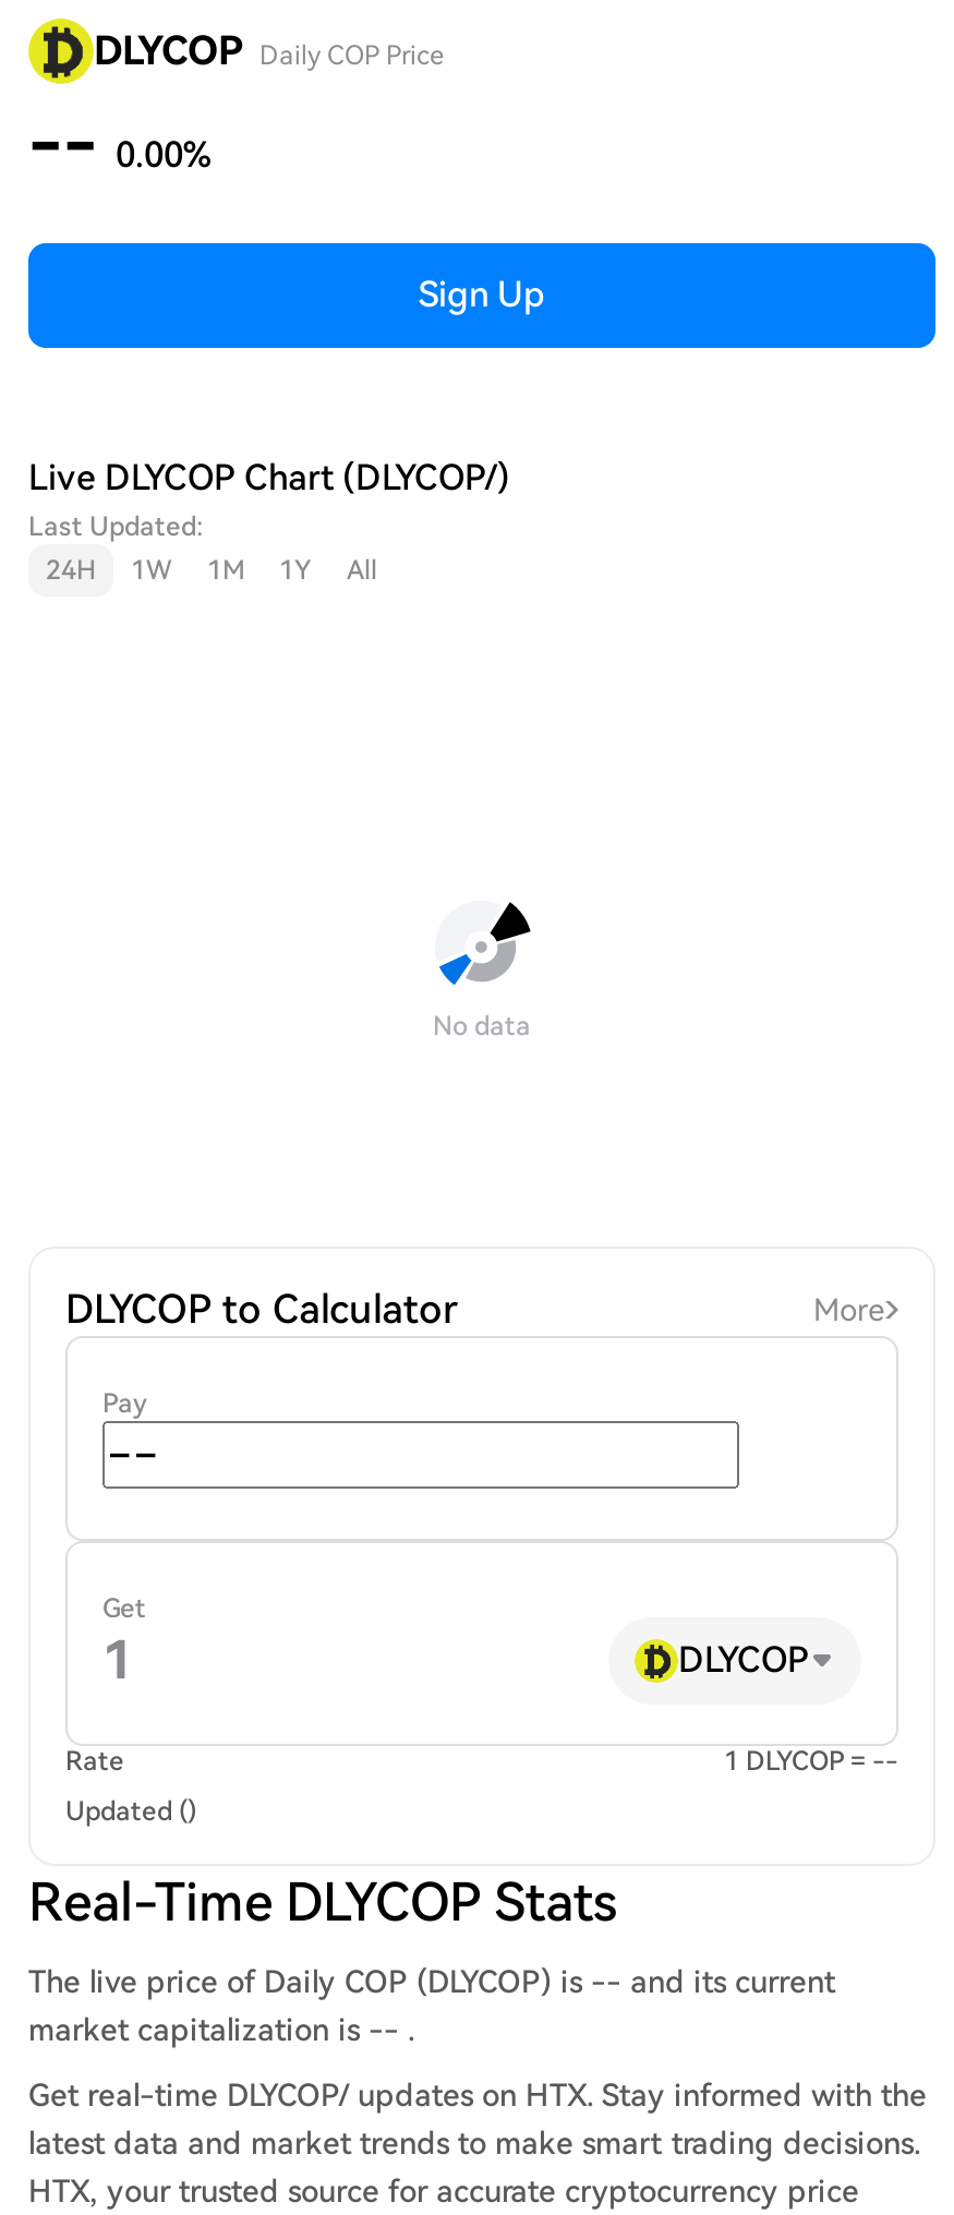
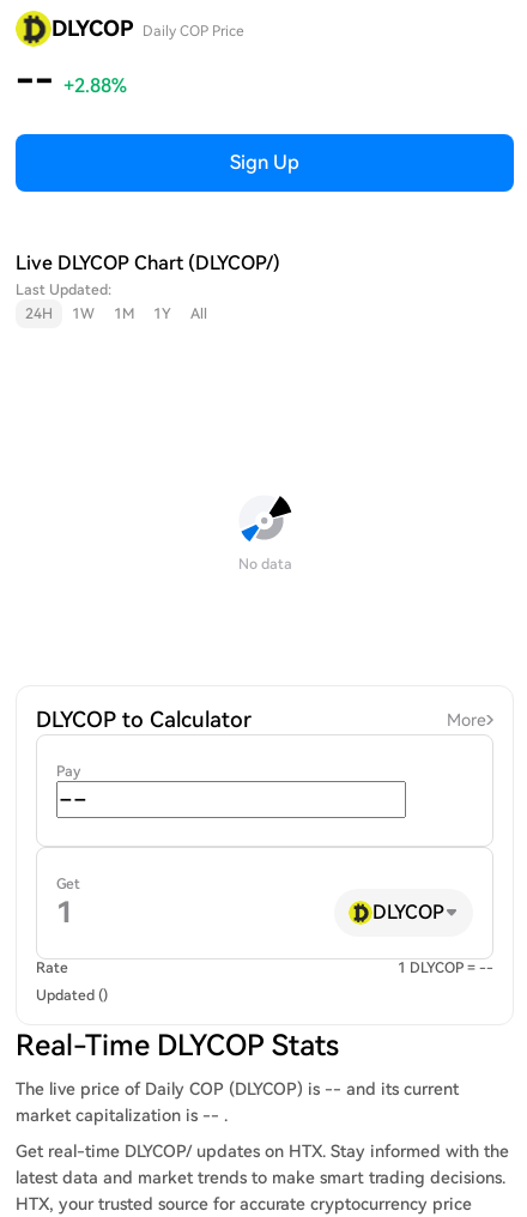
- -- 0.00%
+ -- +2.88%
